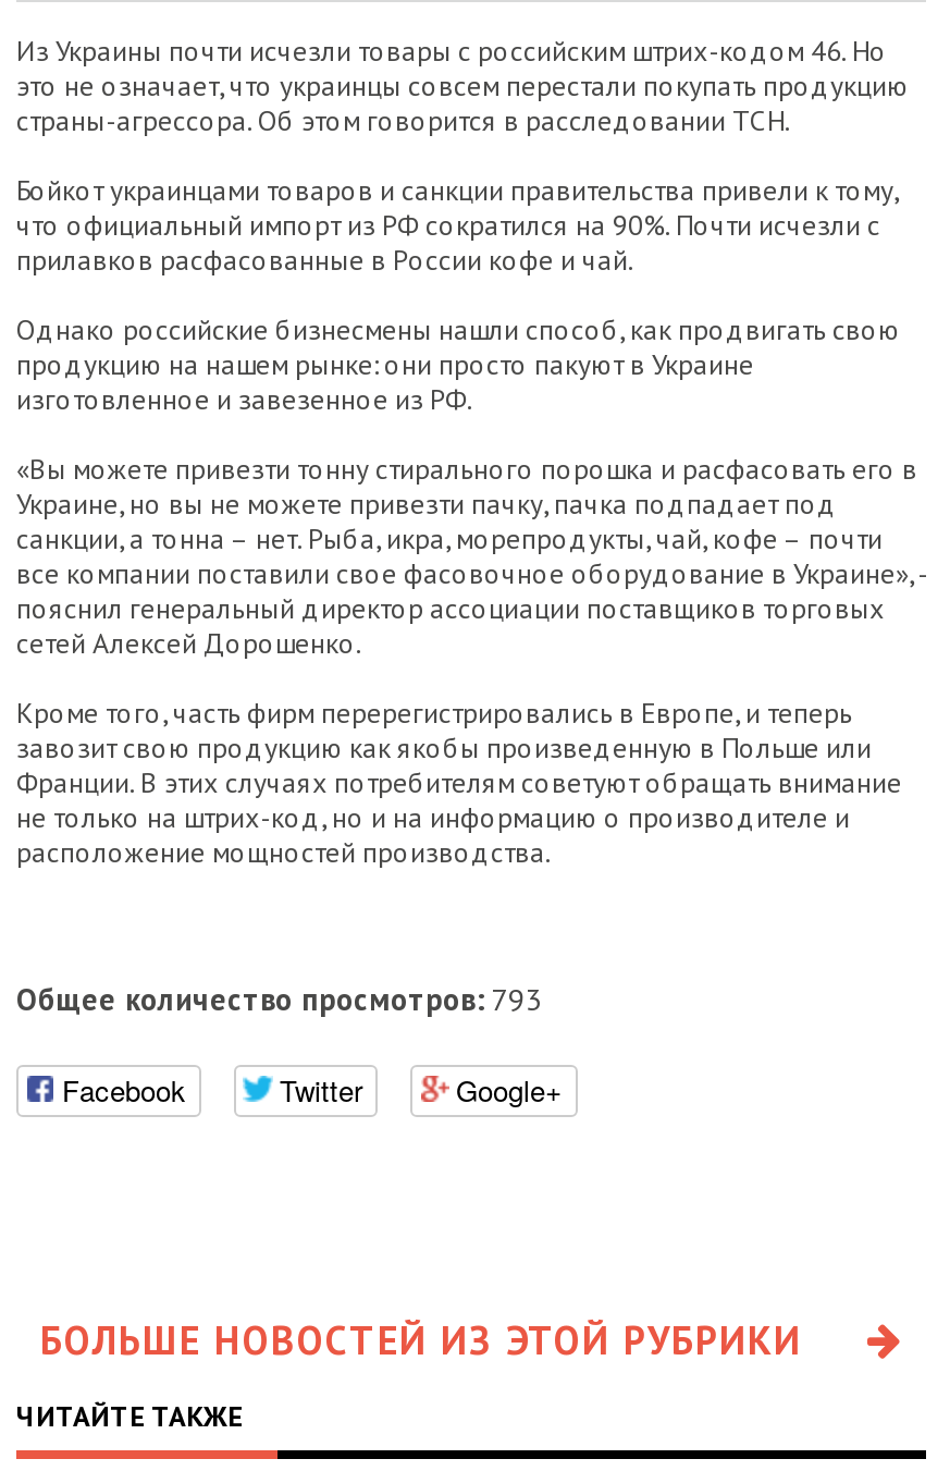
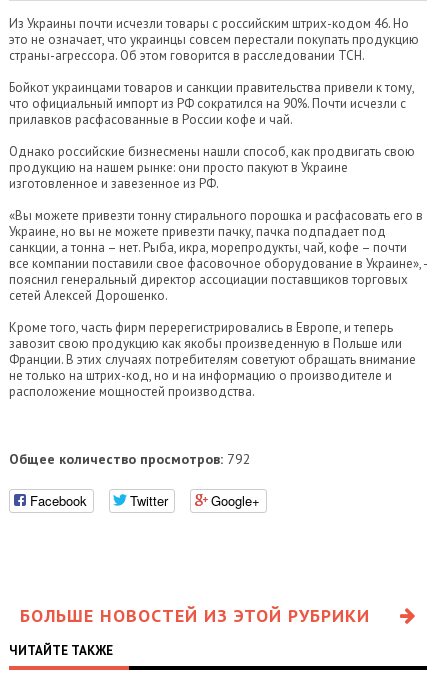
- Общее количество просмотров: 793
+ Общее количество просмотров: 792
